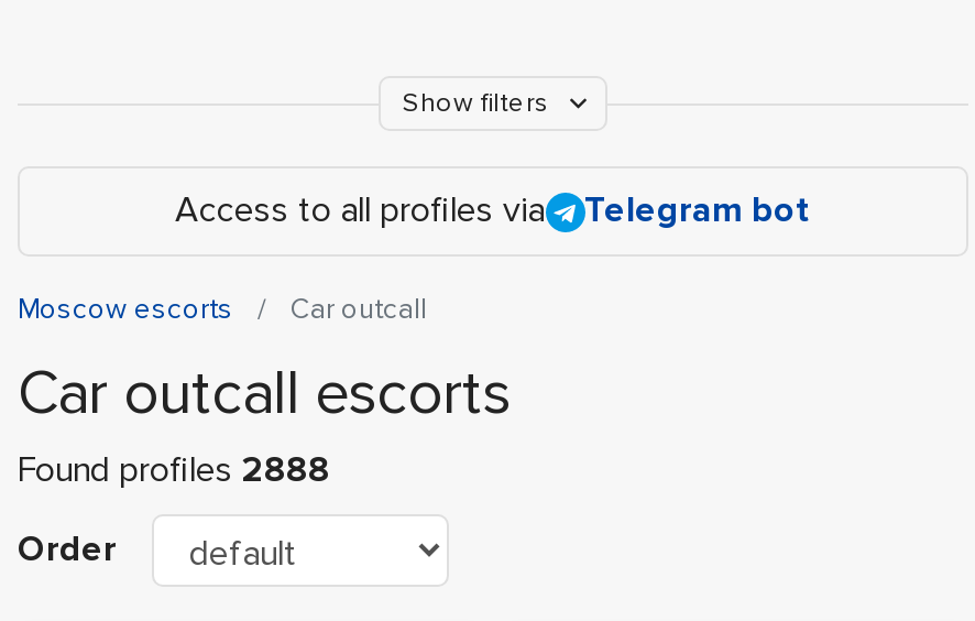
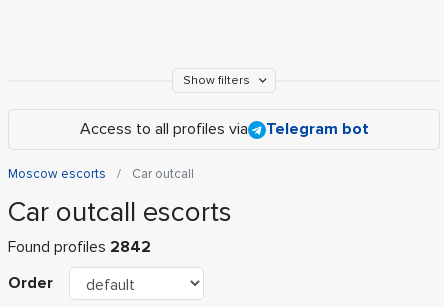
- Found profiles 2888
+ Found profiles 2842
